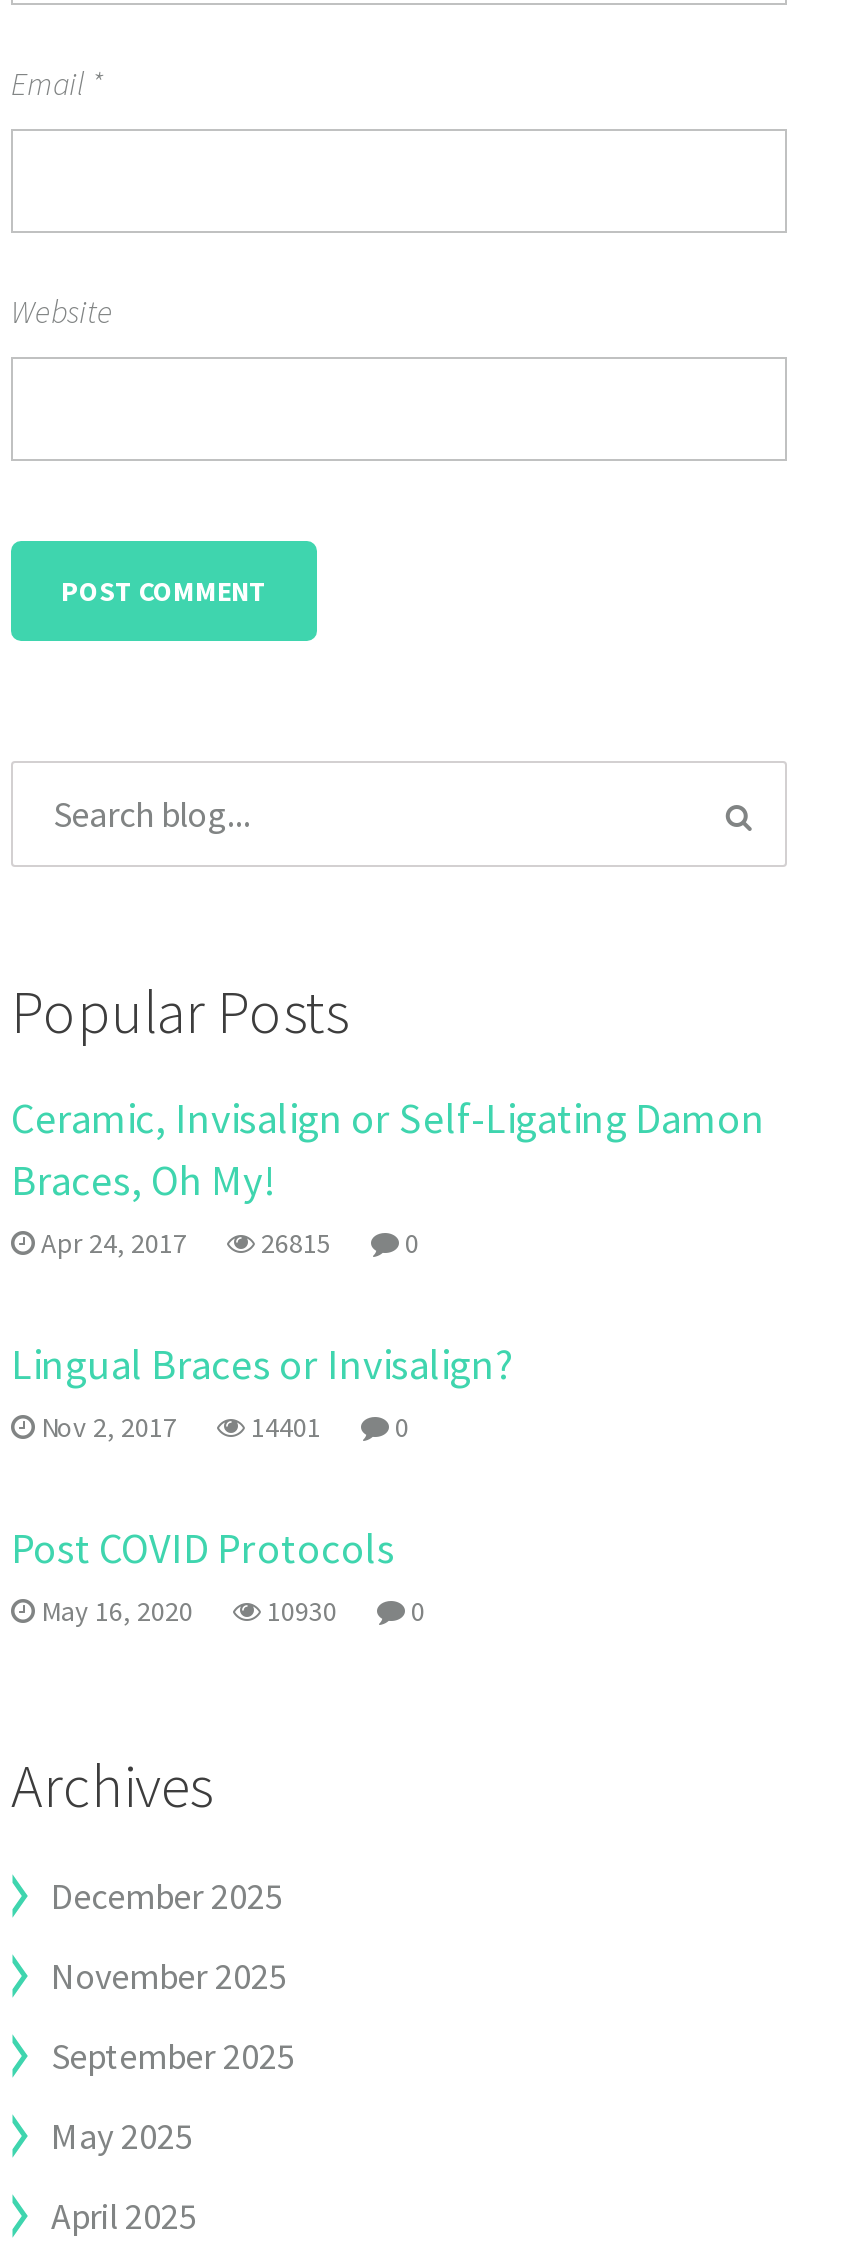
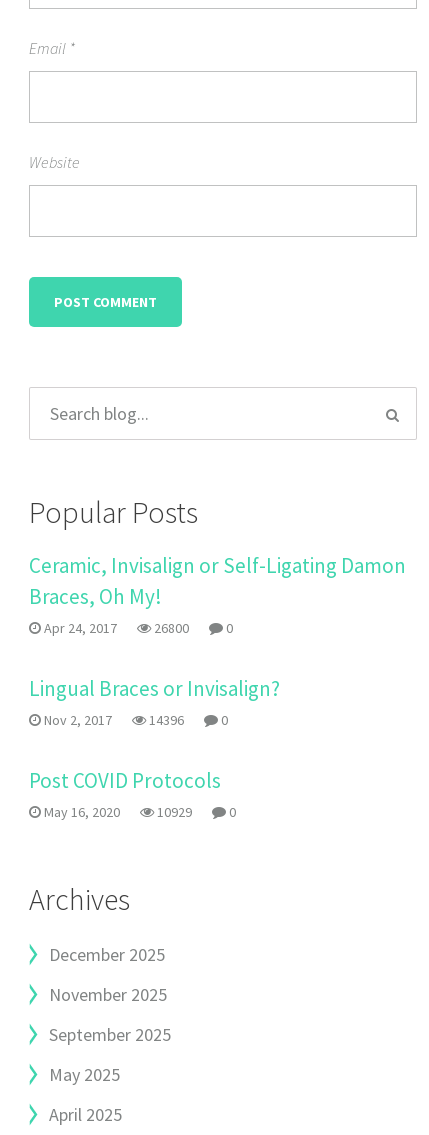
- Apr 24, 2017 26815 0
+ Apr 24, 2017 26800 0

- Nov 2, 2017 14401 0
+ Nov 2, 2017 14396 0

- May 16, 2020 10930 0
+ May 16, 2020 10929 0
